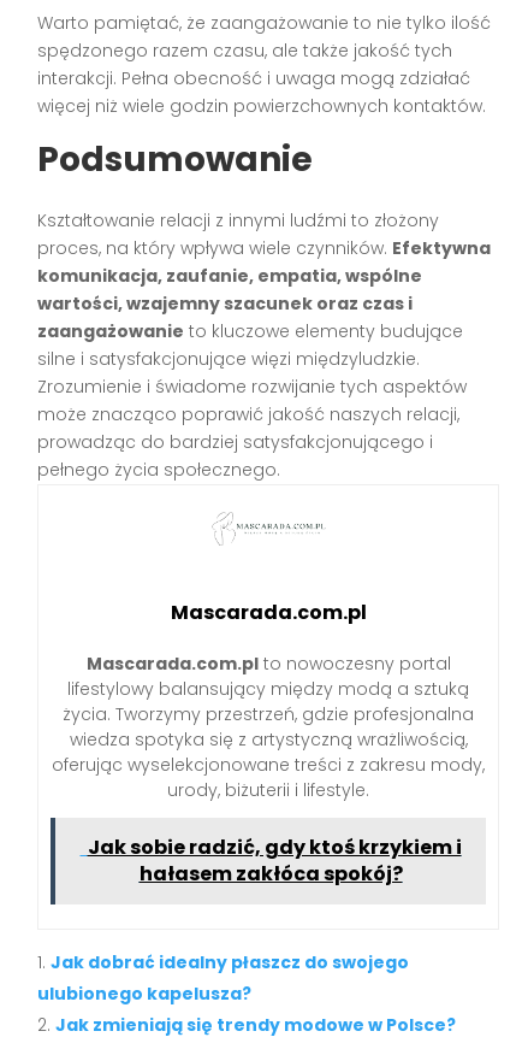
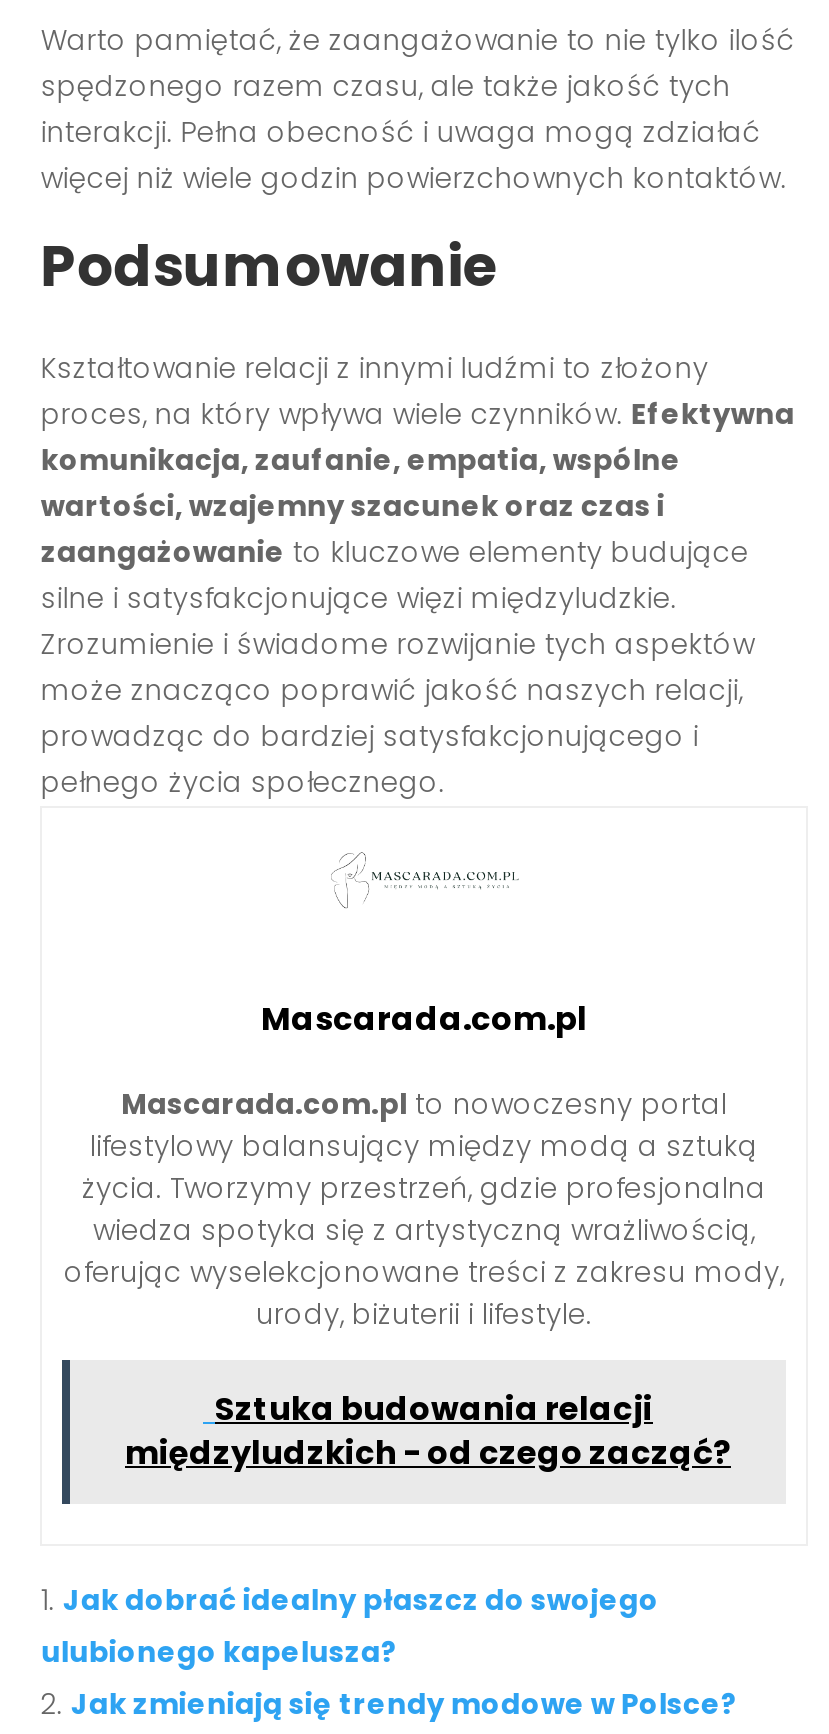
- Jak sobie radzić, gdy ktoś krzykiem i
- hałasem zakłóca spokój?
+ Sztuka budowania relacji
+ międzyludzkich - od czego zacząć?
